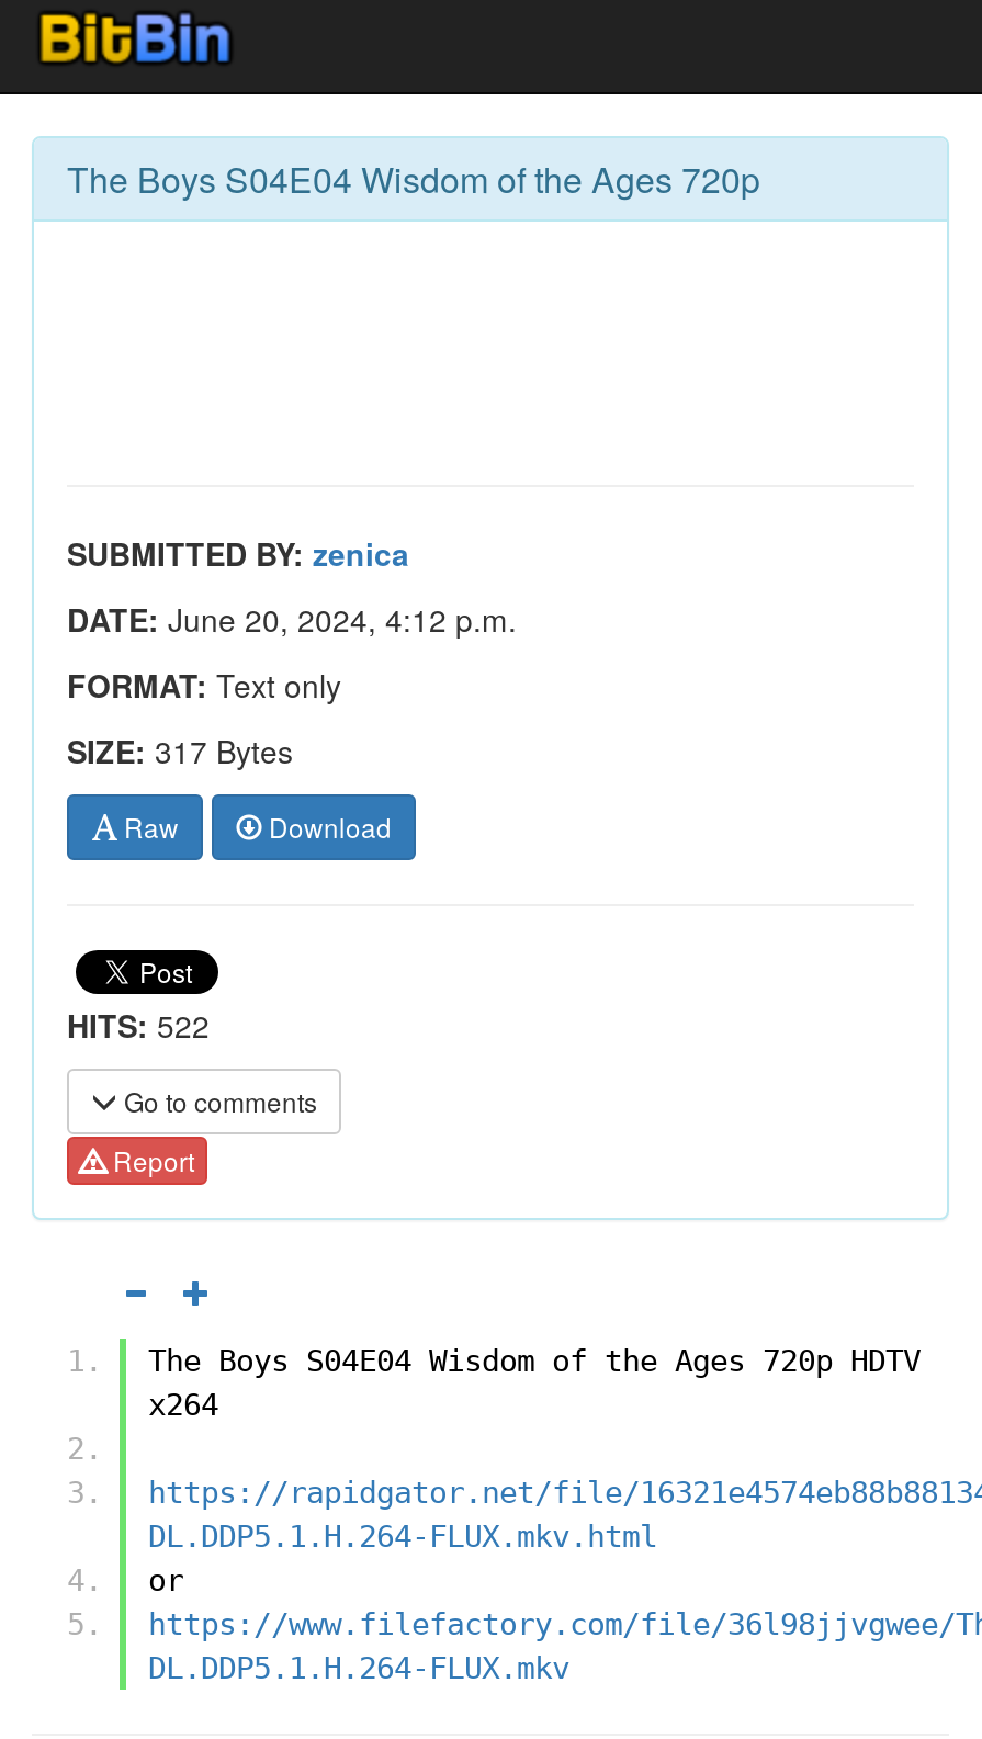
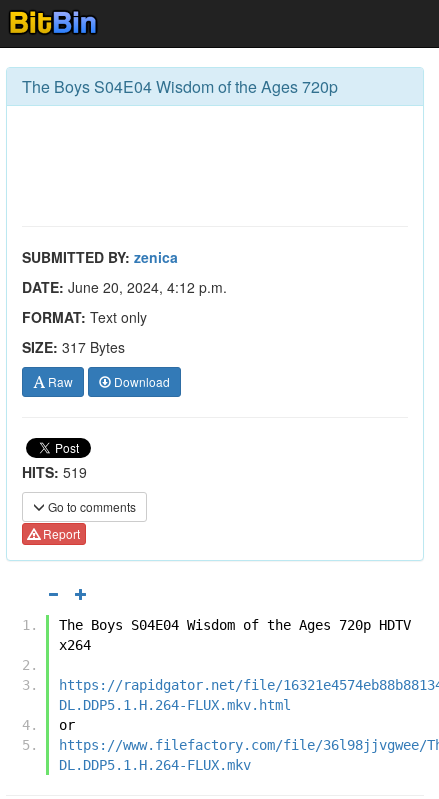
- HITS: 522
+ HITS: 519
